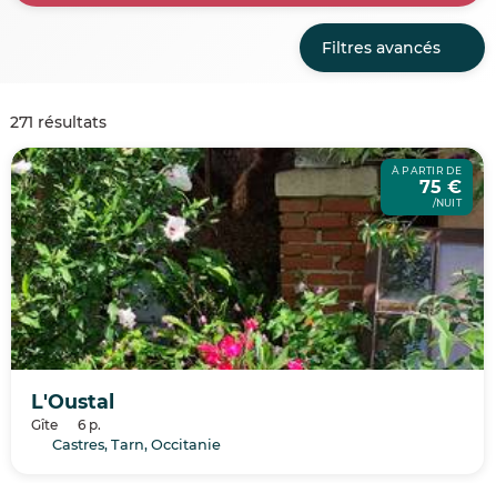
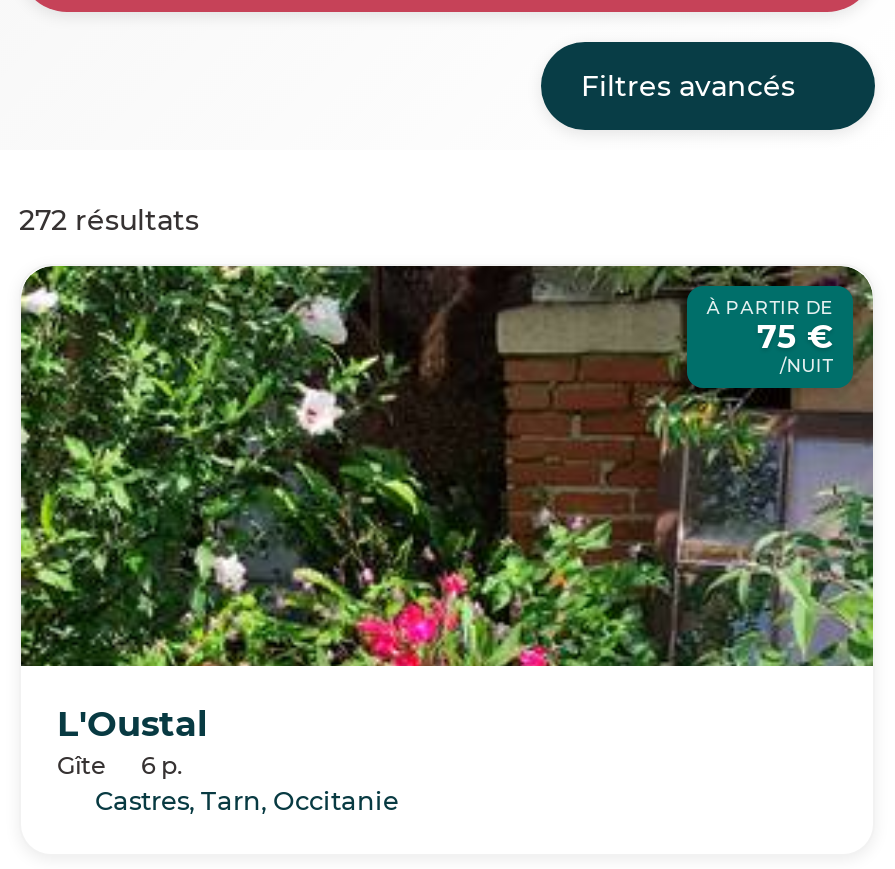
- 271 résultats
+ 272 résultats
